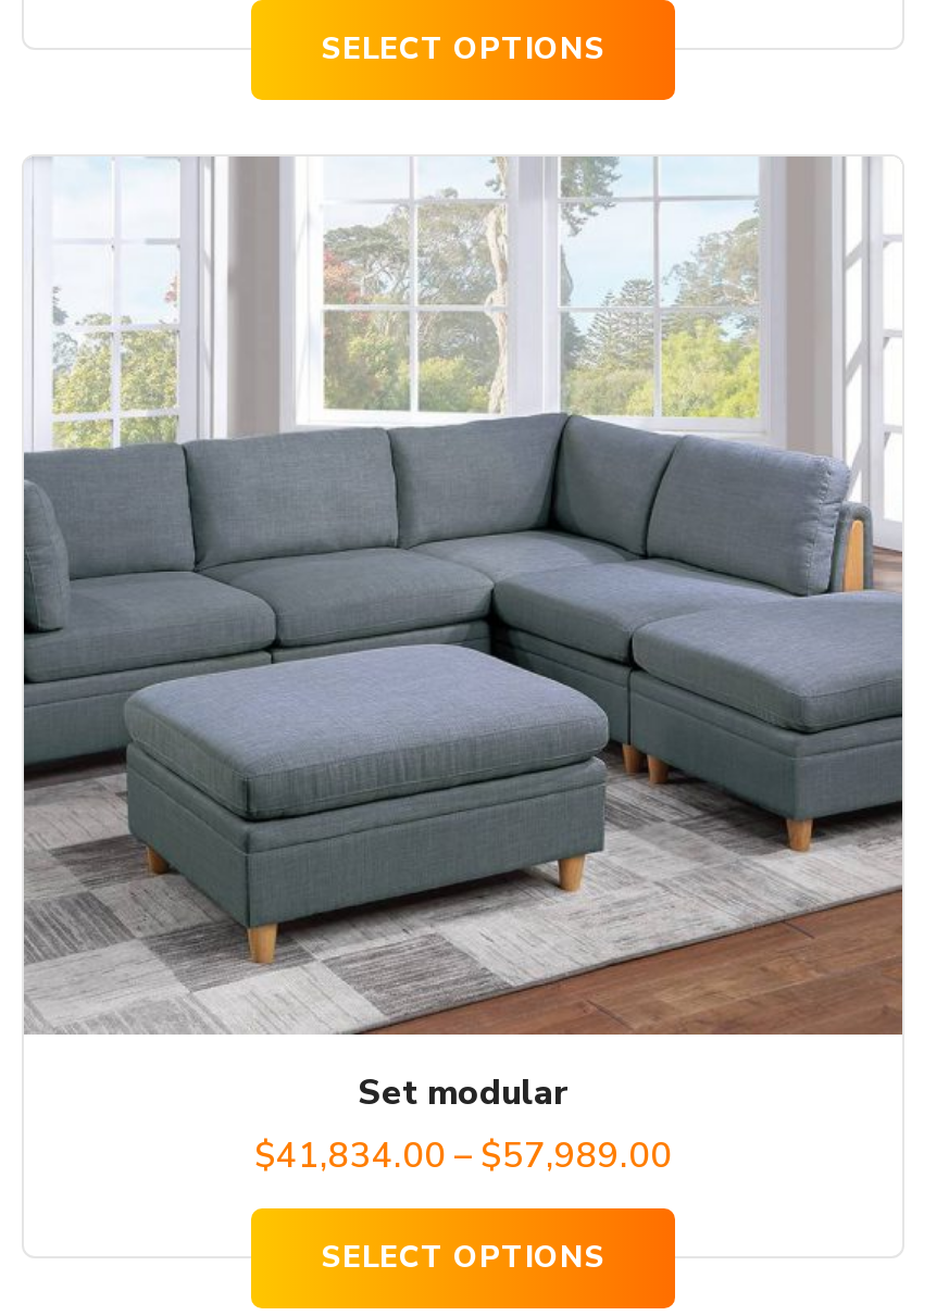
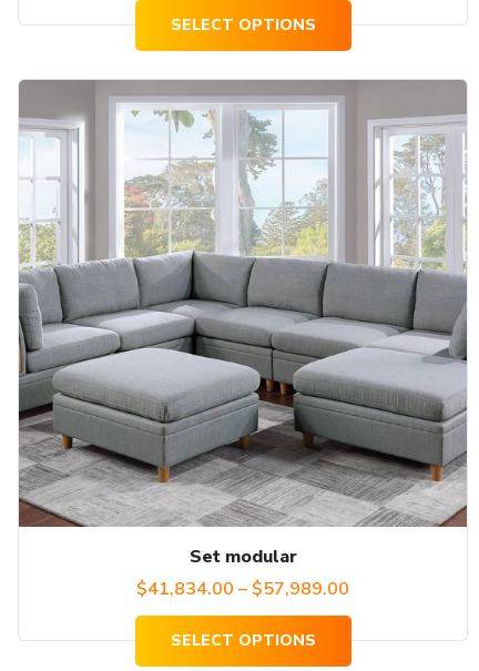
- [image]
+ [image]
